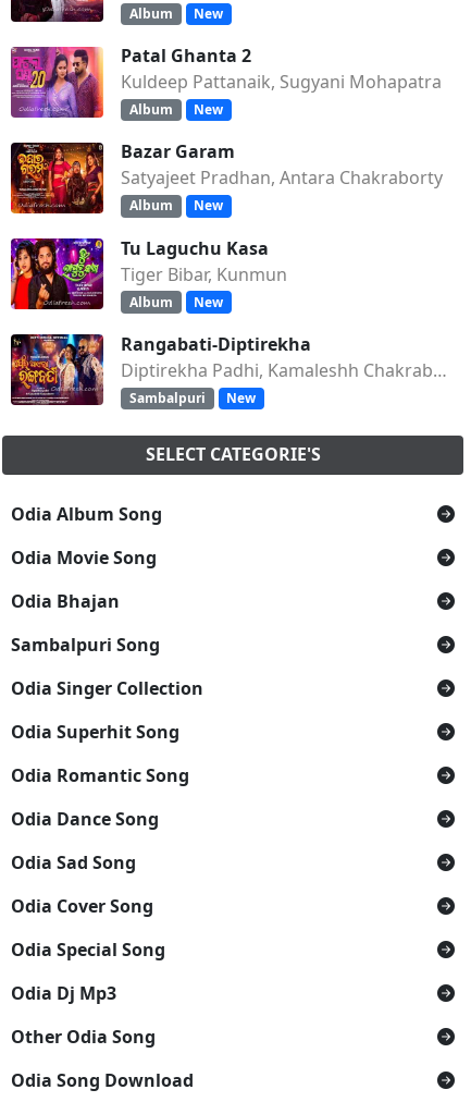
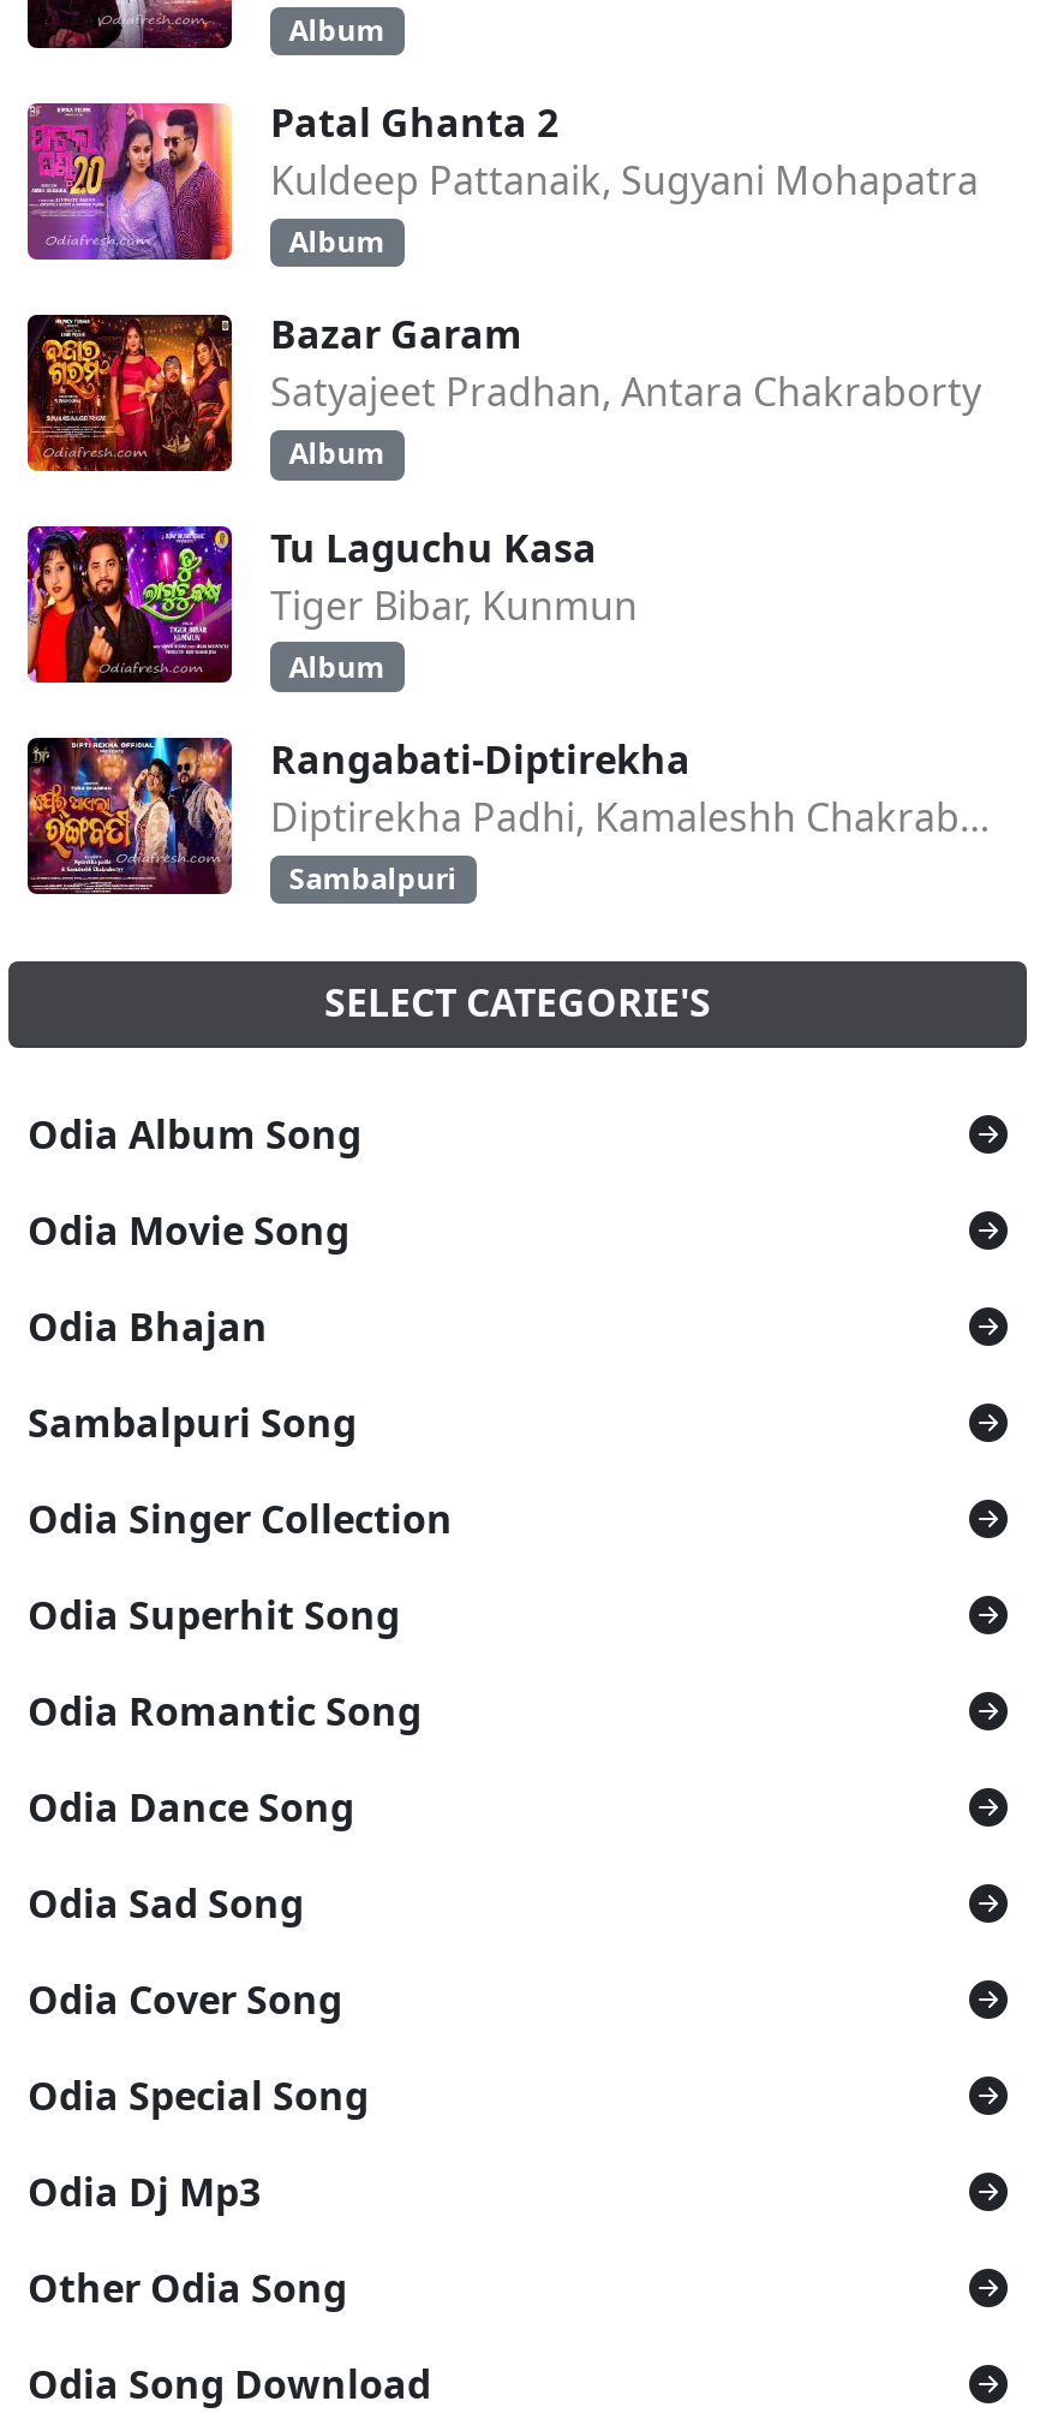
- New

- New

- New

- New

- New
